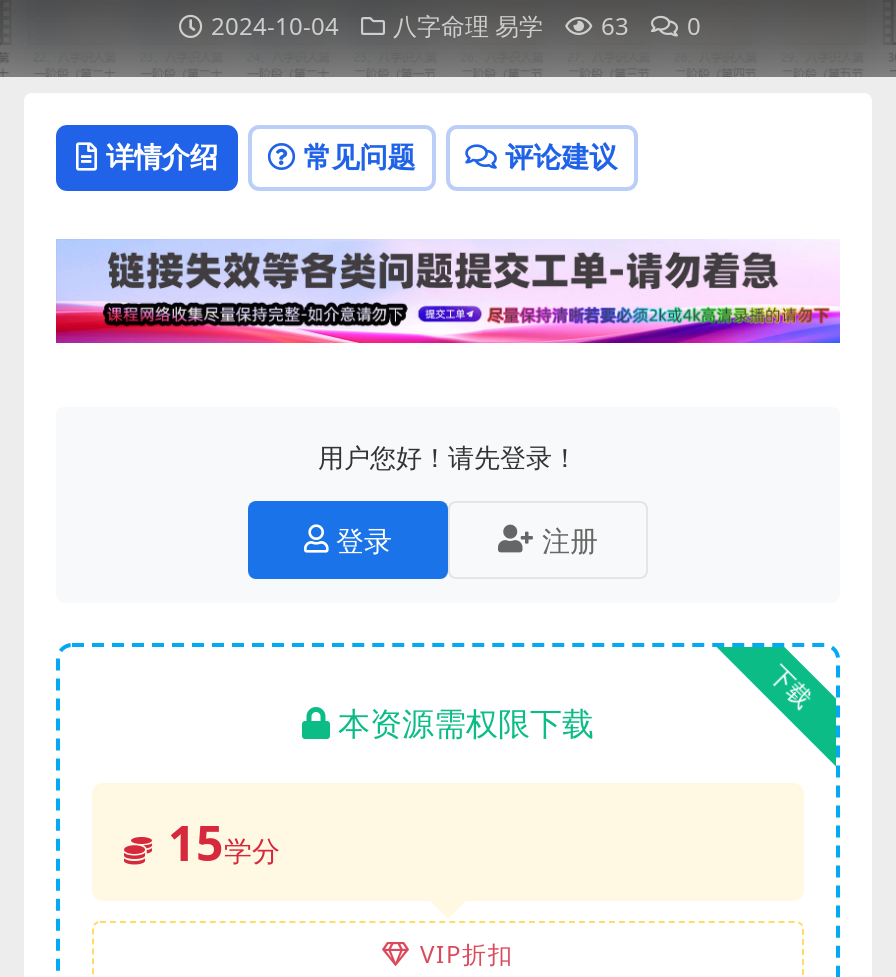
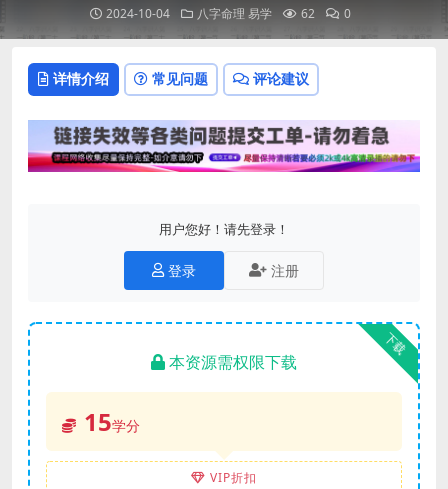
- 2024-10-04 八字命理 易学 63 0
+ 2024-10-04 八字命理 易学 62 0
